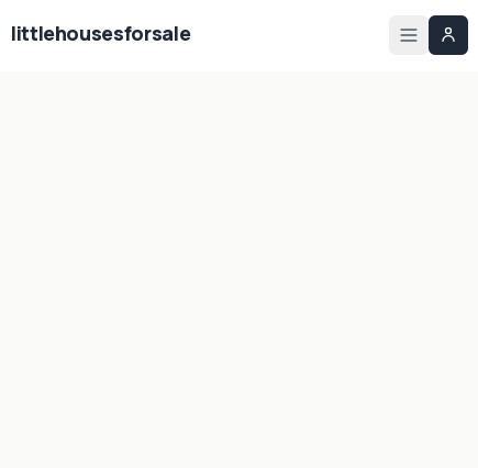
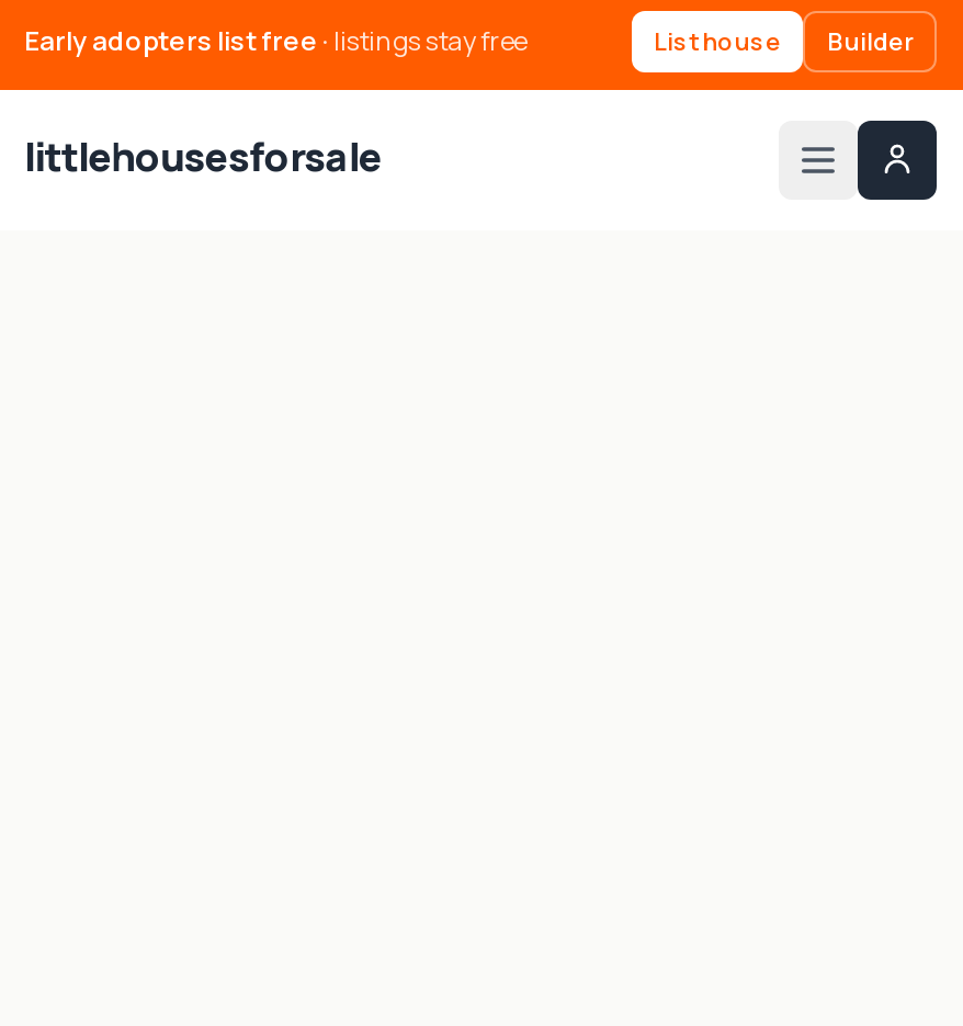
+ Early adopters list free · listings stay free
+ List house
+ Builder
